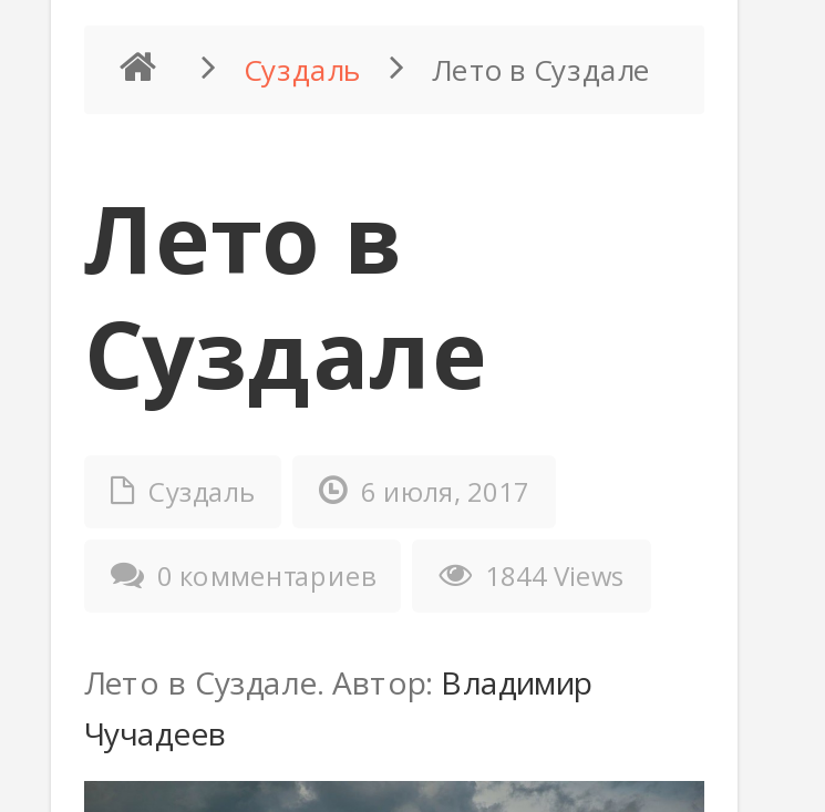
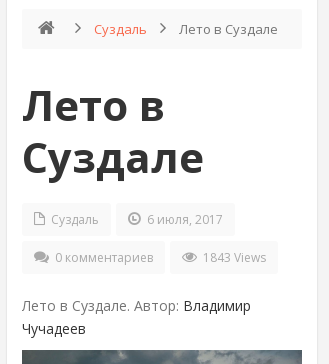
- 1844 Views
+ 1843 Views
